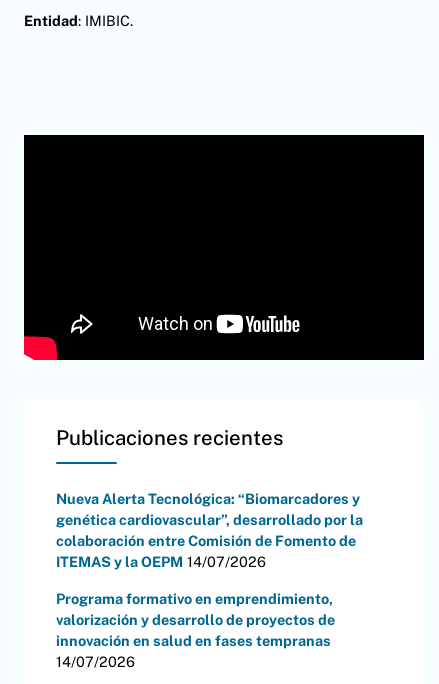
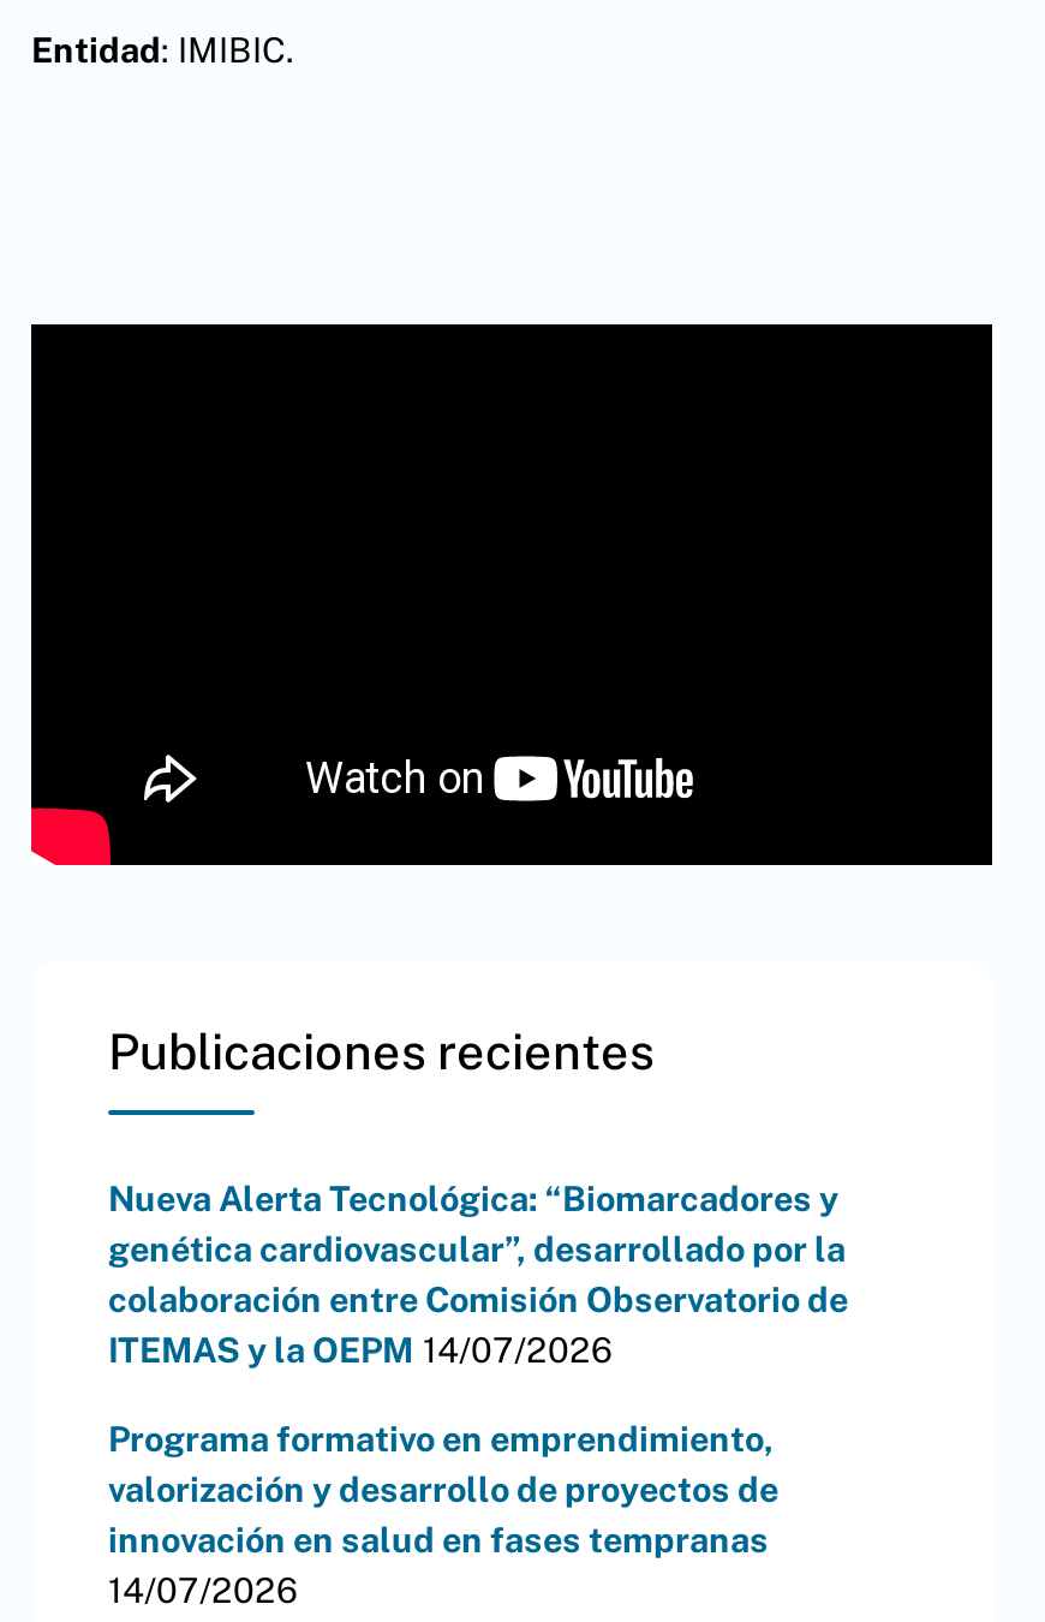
- colaboración entre Comisión de Fomento de
+ colaboración entre Comisión Observatorio de
